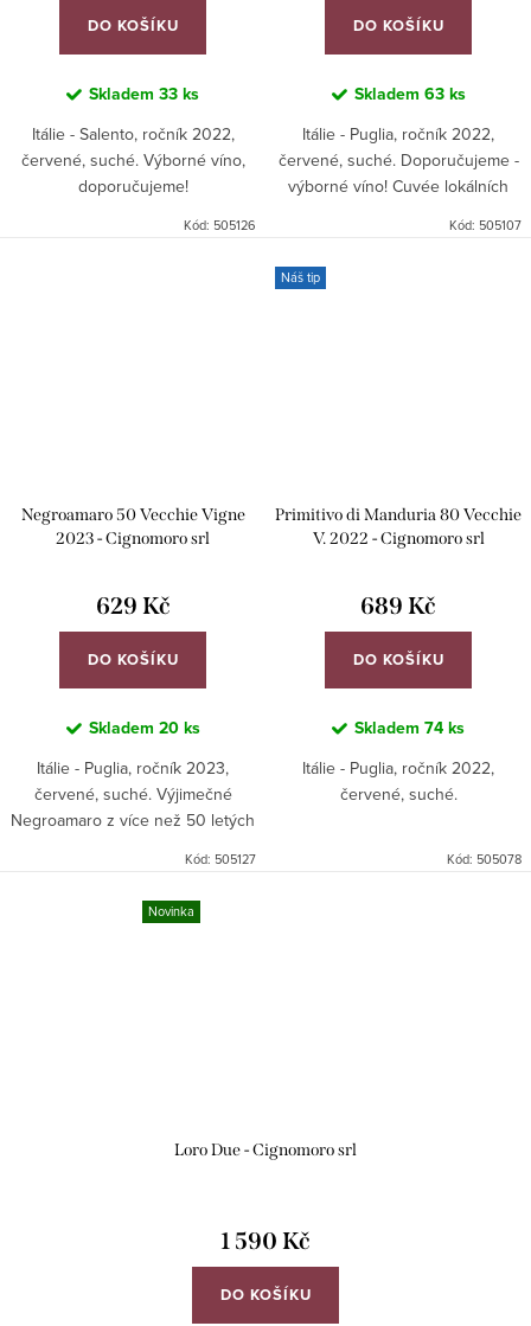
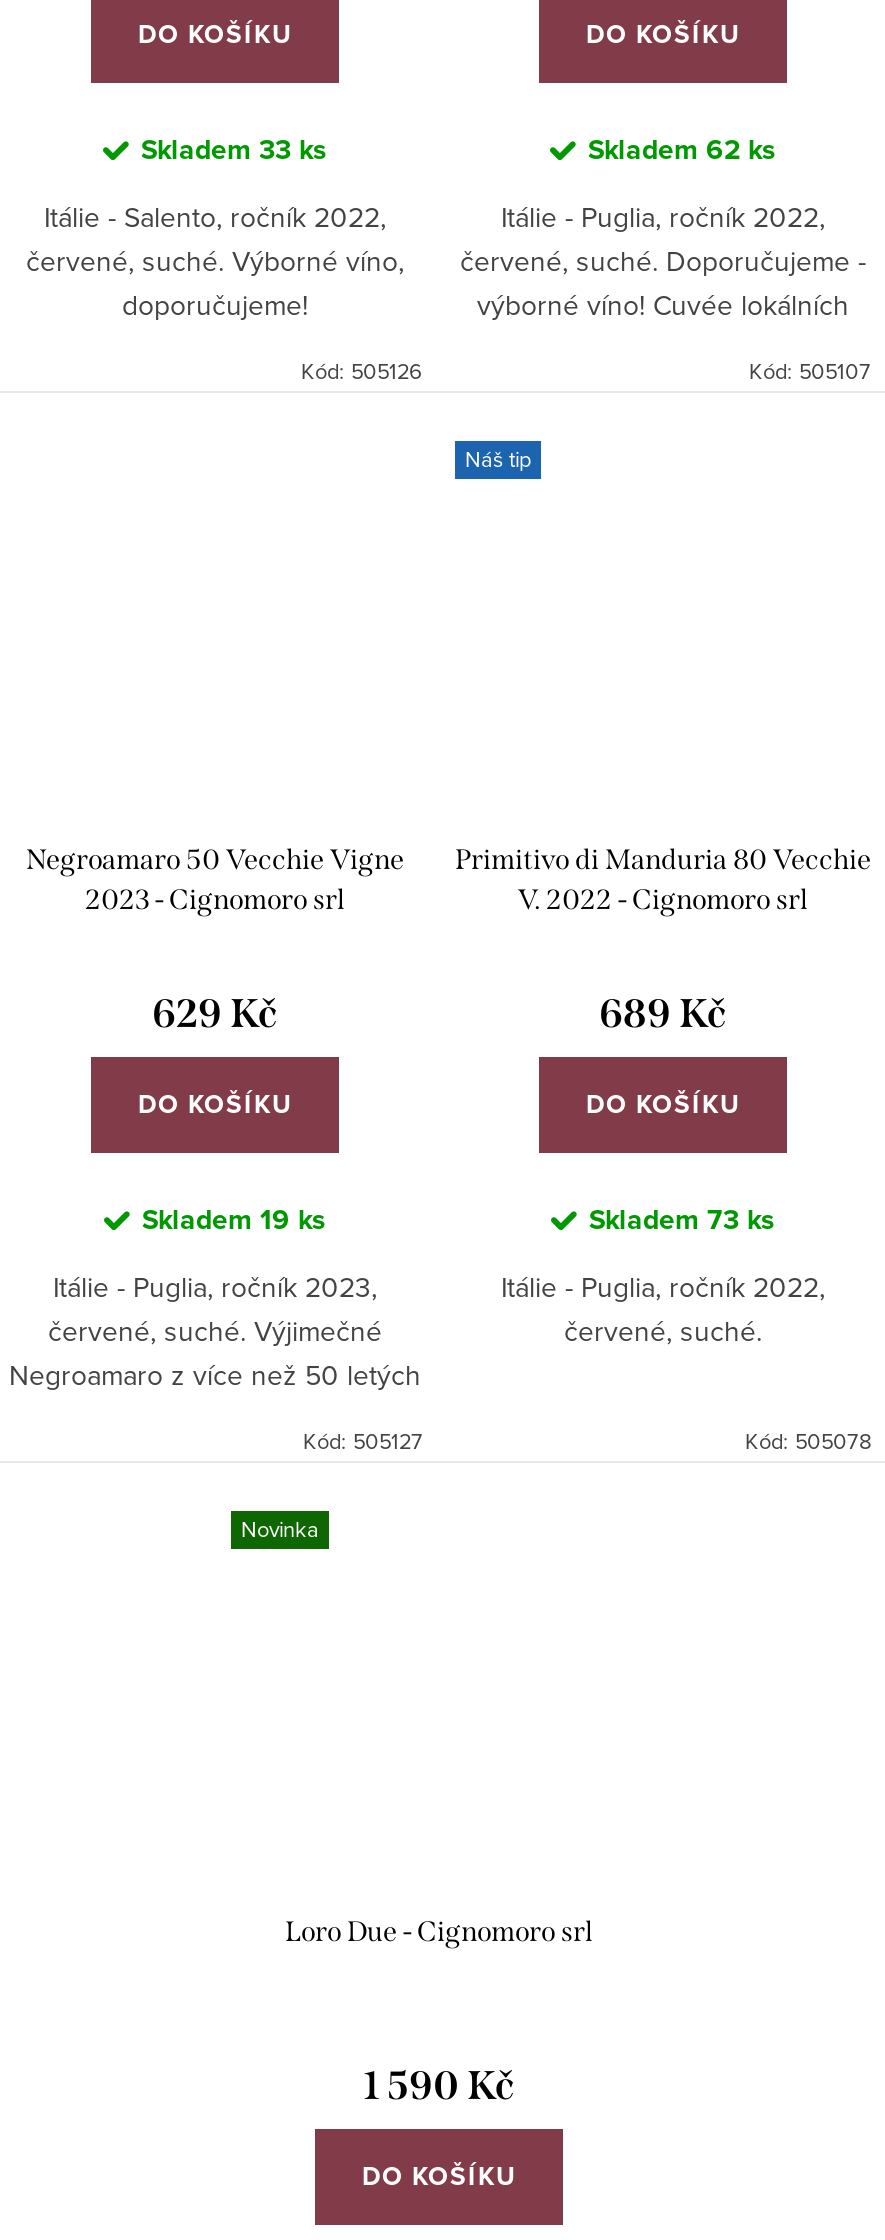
- Skladem 63 ks
+ Skladem 62 ks

- Skladem 20 ks
+ Skladem 19 ks

- Skladem 74 ks
+ Skladem 73 ks
